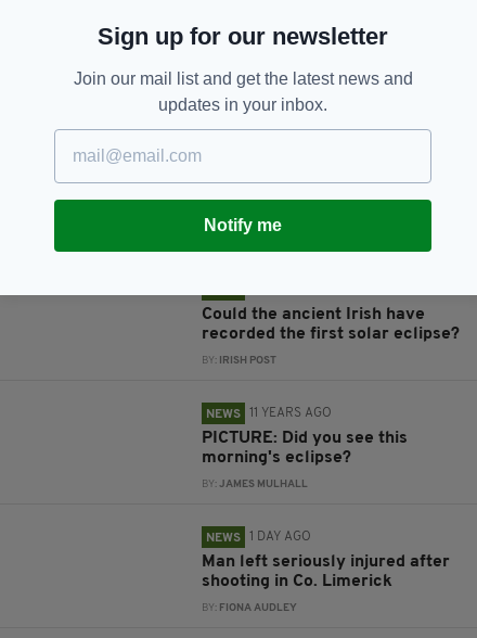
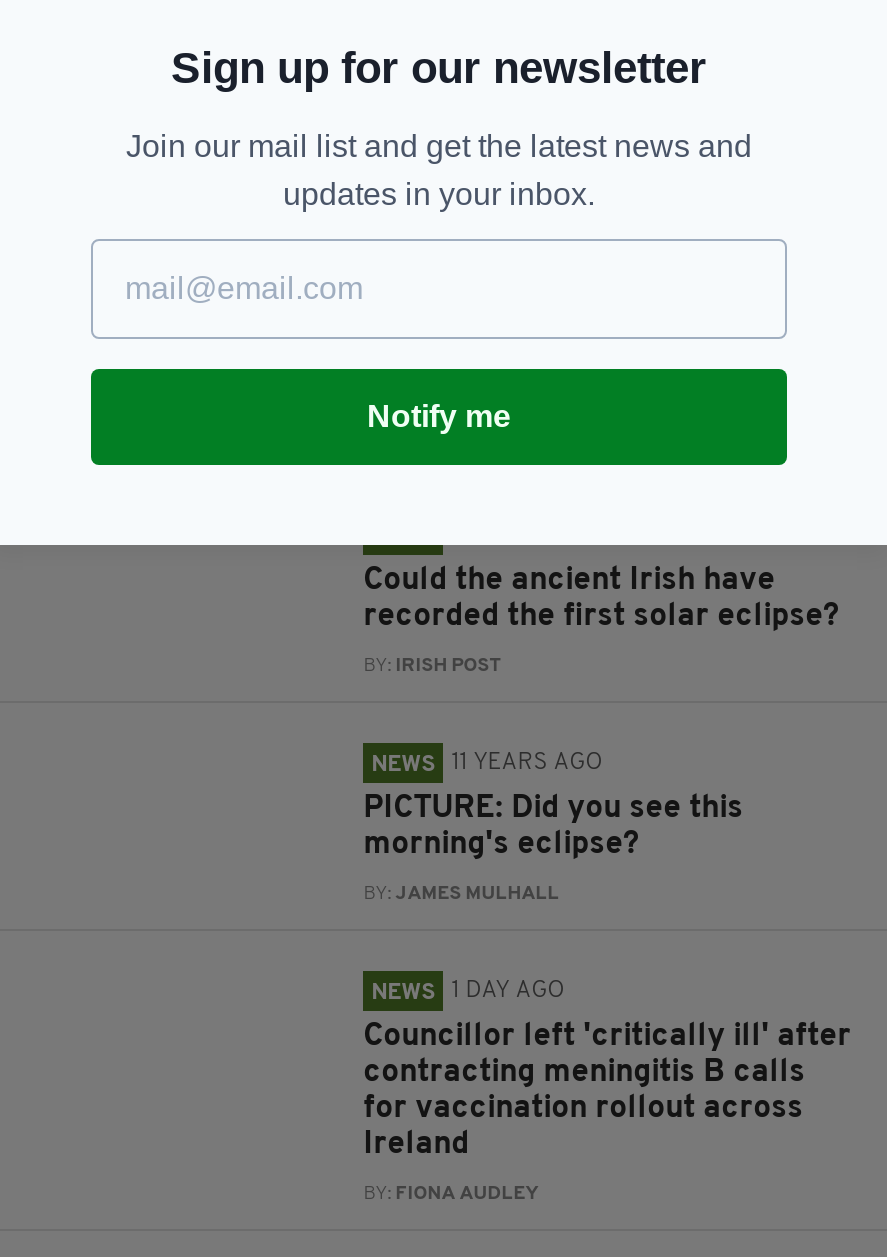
- Man left seriously injured after
- shooting in Co. Limerick
+ Councillor left 'critically ill' after
+ contracting meningitis B calls
+ for vaccination rollout across
+ Ireland
